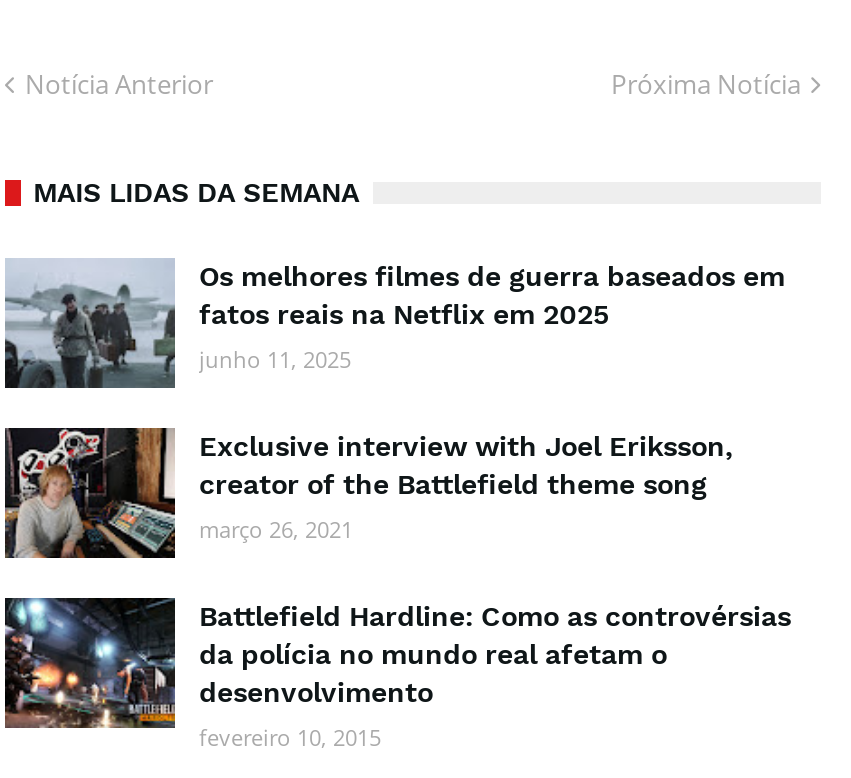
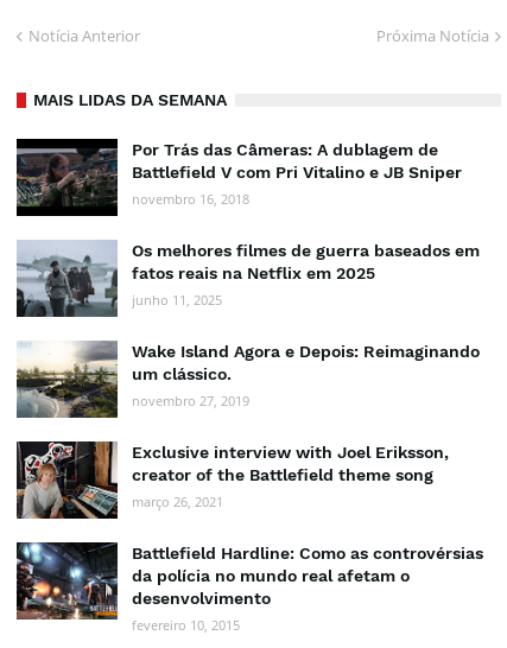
+ [image]
+ Por Trás das Câmeras: A dublagem de
+ Battlefield V com Pri Vitalino e JB Sniper
+ novembro 16, 2018

+ [image]
+ Wake Island Agora e Depois: Reimaginando
+ um clássico.
+ novembro 27, 2019
